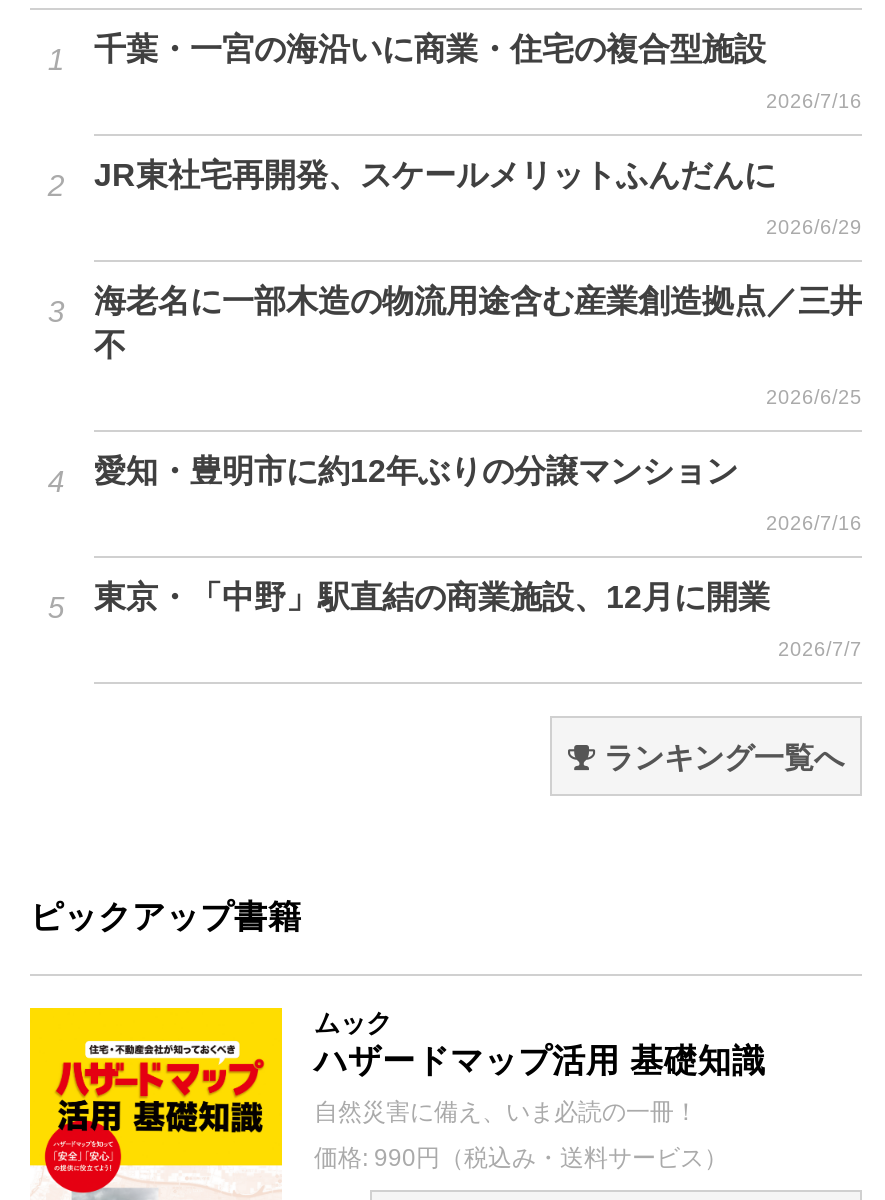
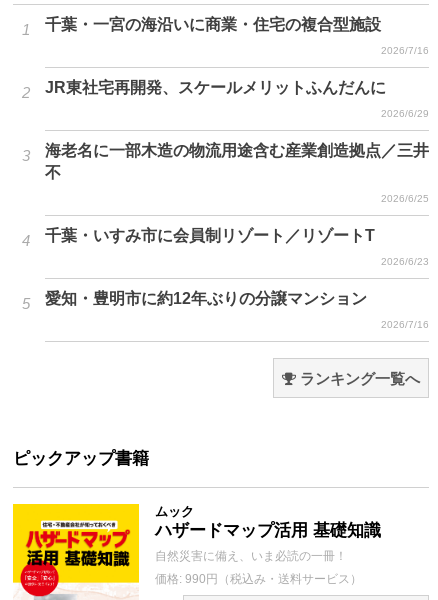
+ 千葉・いすみ市に会員制リゾート／リゾートT
+ 2026/6/23

moved down: 愛知・豊明市に約12年ぶりの分譲マンション | 2026/7/16

- 東京・「中野」駅直結の商業施設、12月に開業
- 2026/7/7
